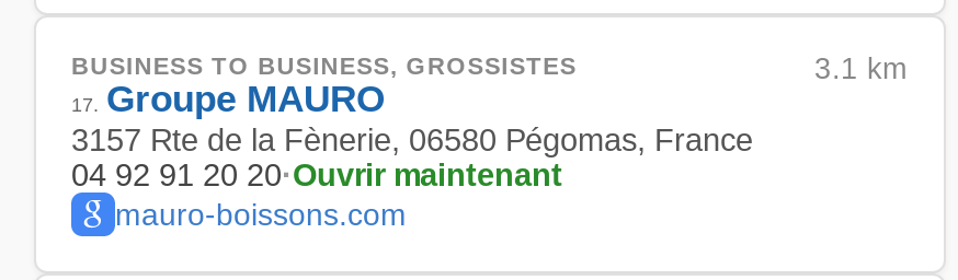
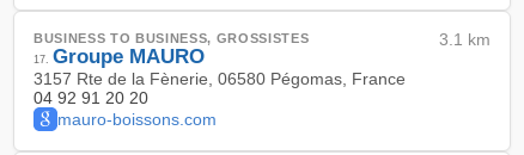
- 04 92 91 20 20·Ouvrir maintenant
+ 04 92 91 20 20
